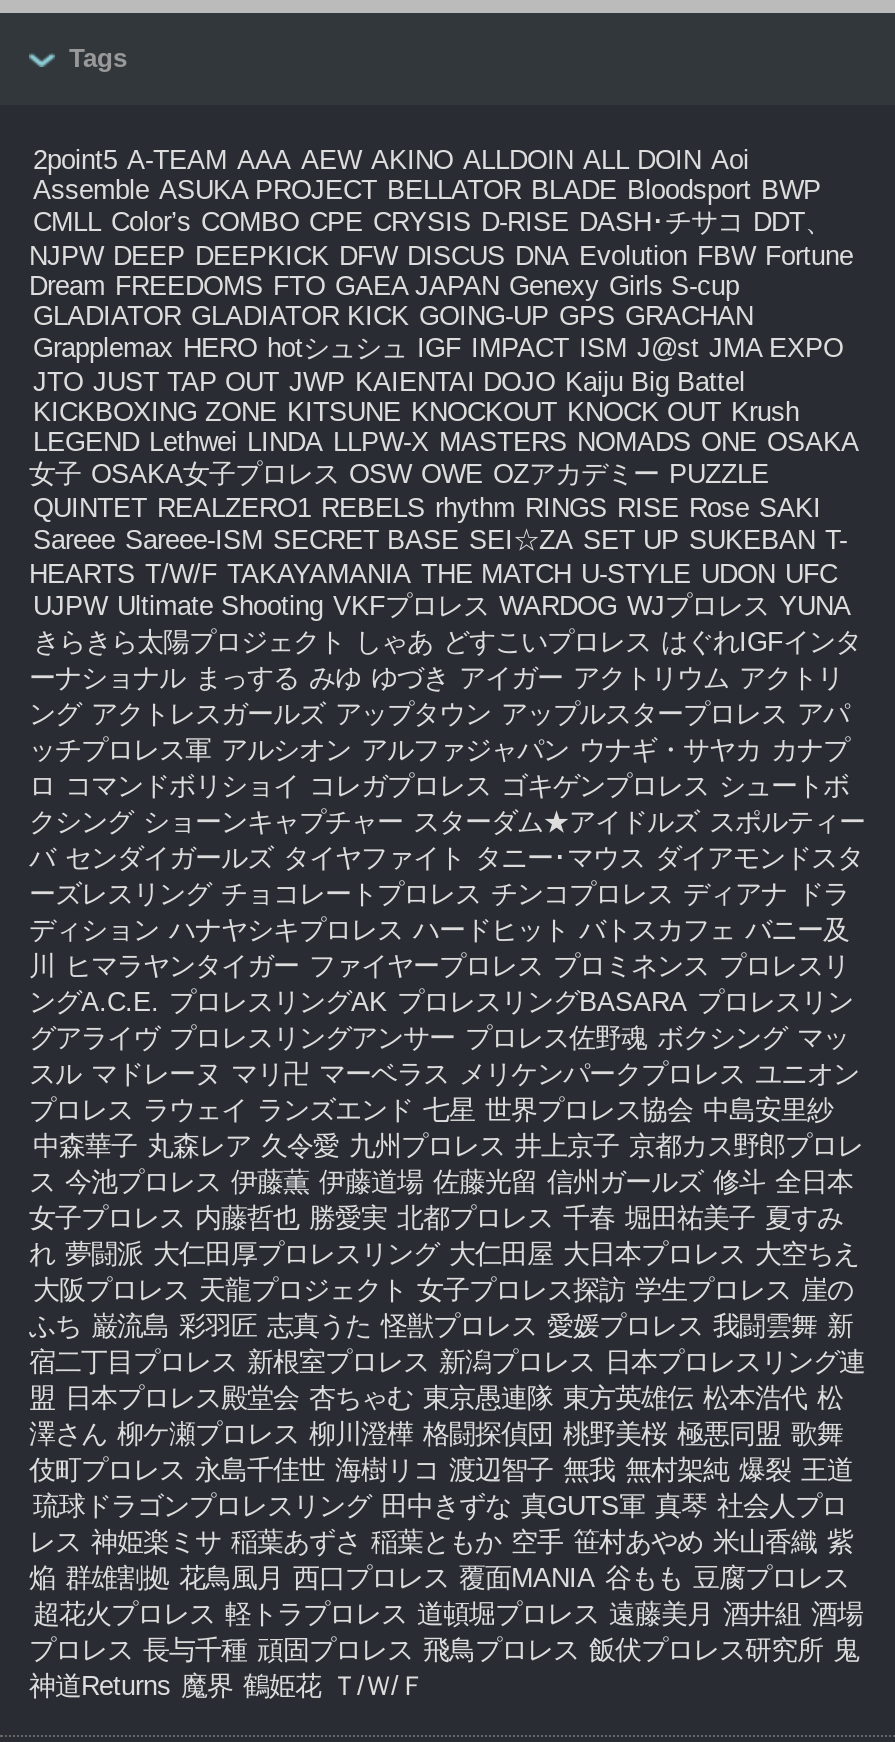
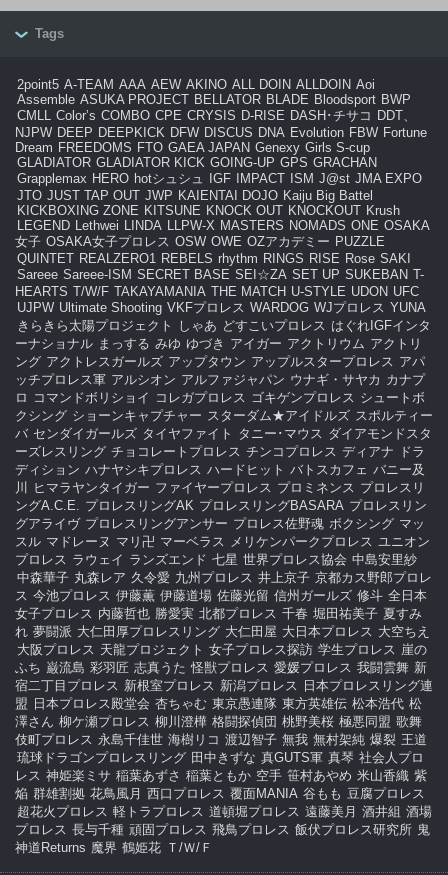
- 2point5 A-TEAM AAA AEW AKINO ALLDOIN ALL DOIN Aoi
+ 2point5 A-TEAM AAA AEW AKINO ALL DOIN ALLDOIN Aoi

- KICKBOXING ZONE KITSUNE KNOCKOUT KNOCK OUT Krush
+ KICKBOXING ZONE KITSUNE KNOCK OUT KNOCKOUT Krush
